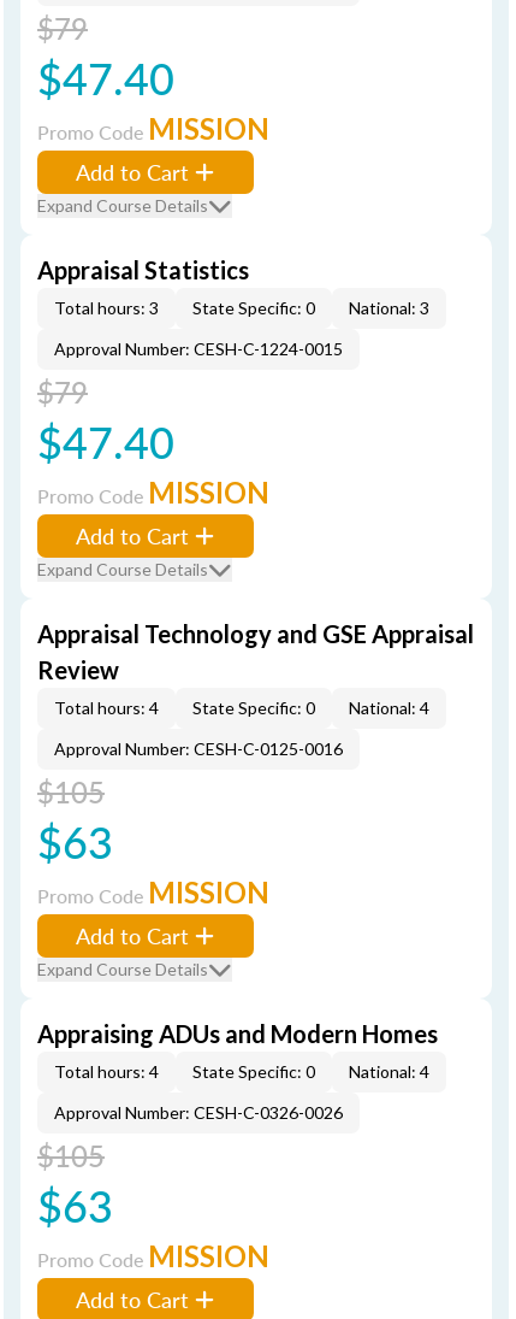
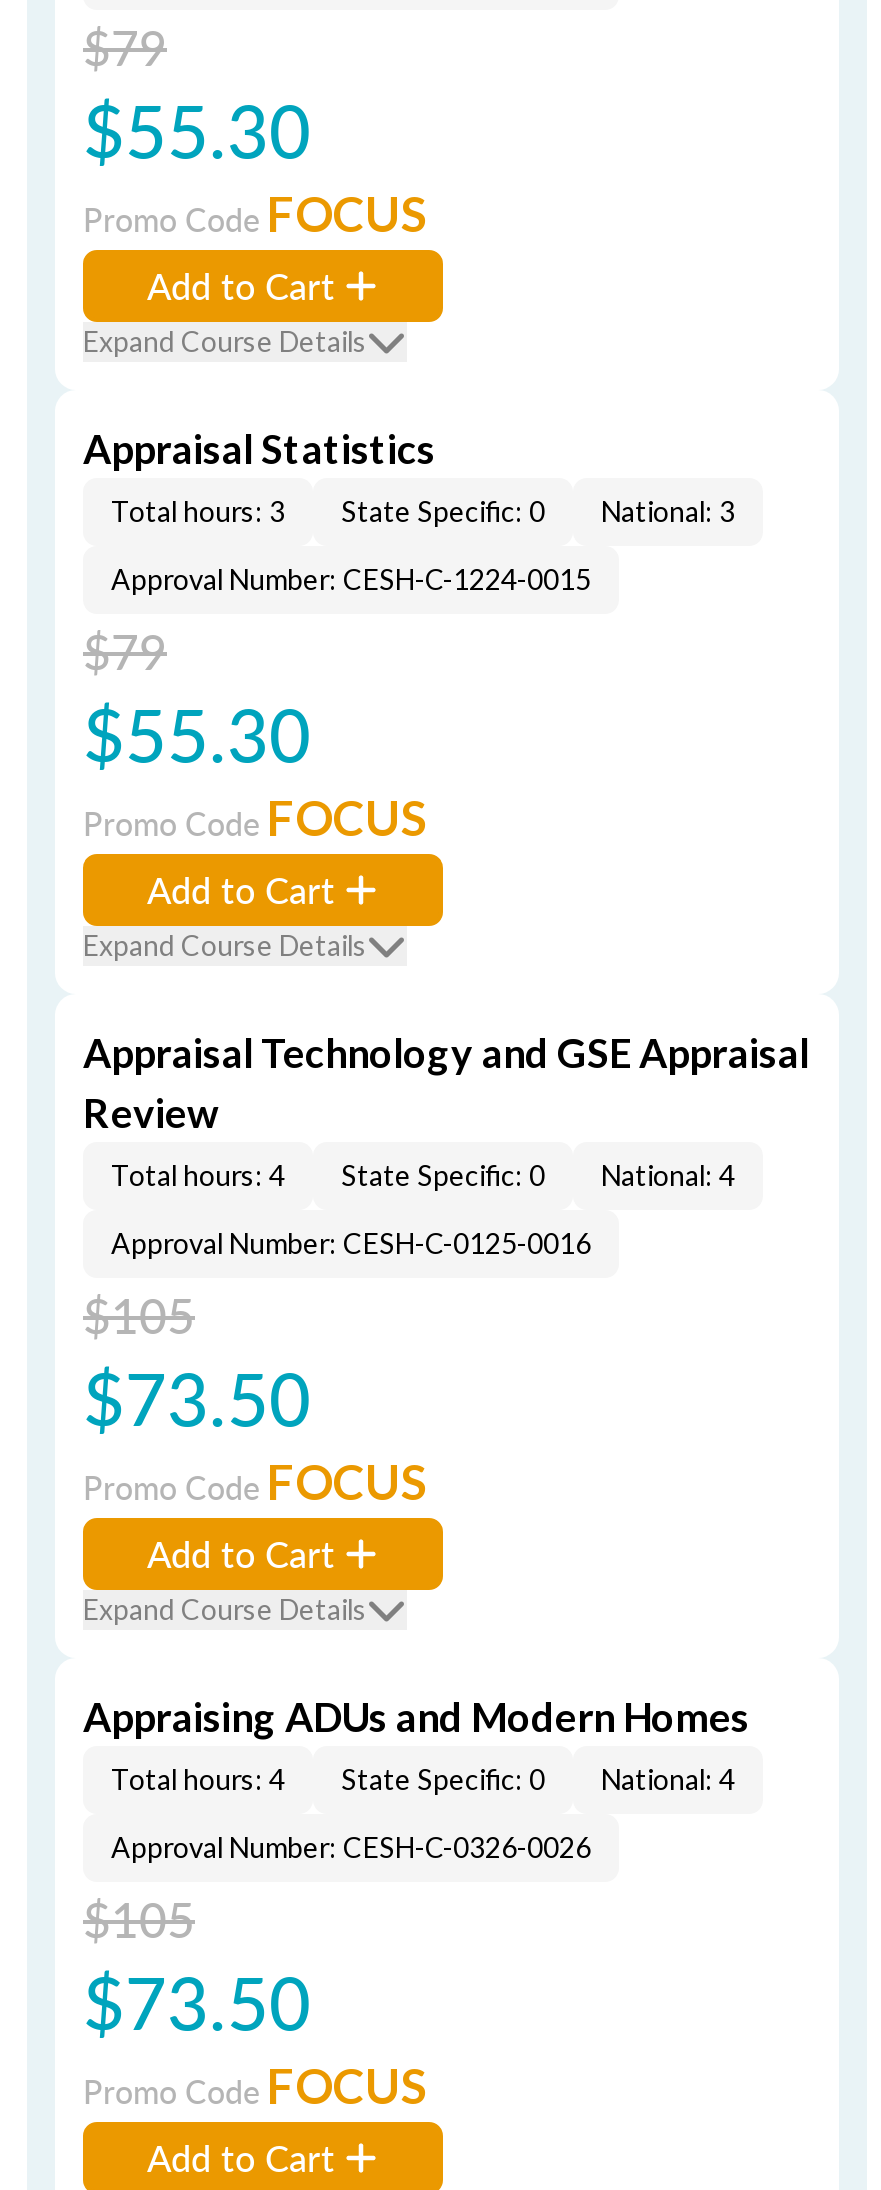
- $47.40
+ $55.30

- Promo Code MISSION
+ Promo Code FOCUS

- $47.40
+ $55.30

- Promo Code MISSION
+ Promo Code FOCUS

- $63
+ $73.50

- Promo Code MISSION
+ Promo Code FOCUS

- $63
+ $73.50

- Promo Code MISSION
+ Promo Code FOCUS
